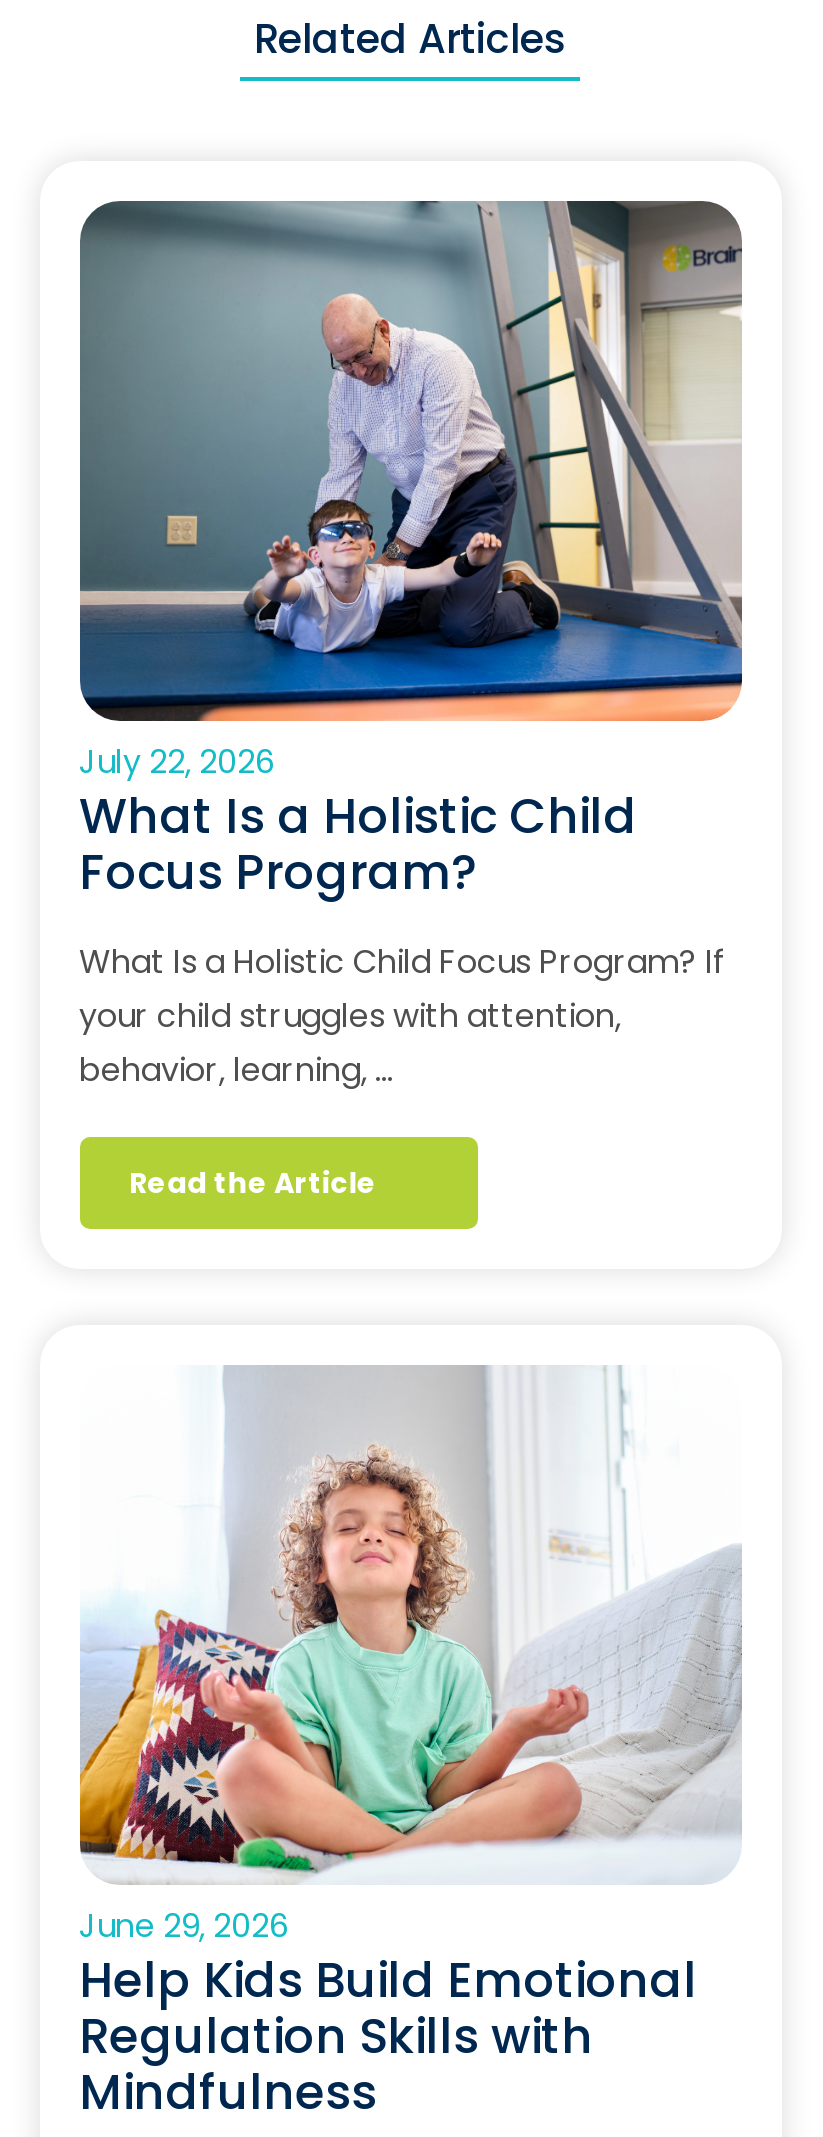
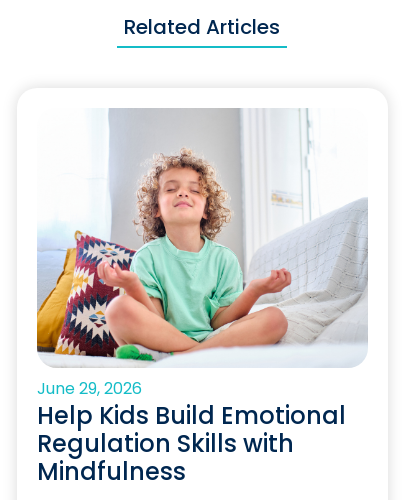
- [image]
- July 22, 2026
- What Is a Holistic Child
- Focus Program?
- What Is a Holistic Child Focus Program? If
- your child struggles with attention,
- behavior, learning, …
- Read the Article
